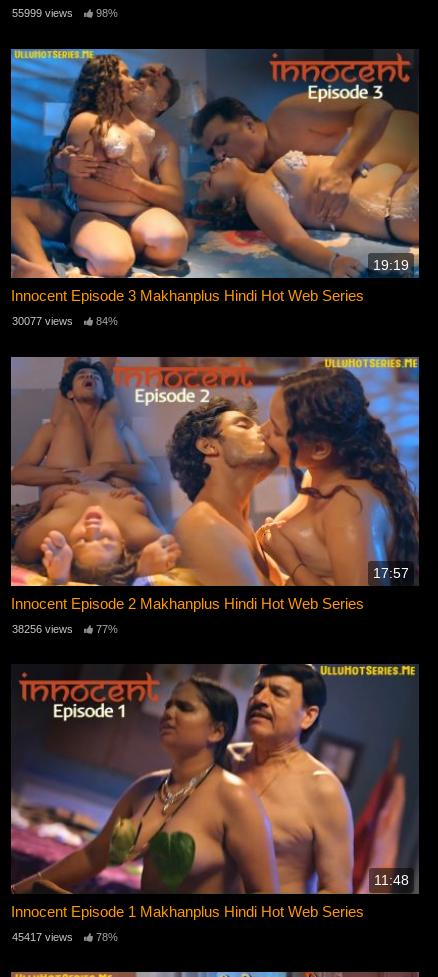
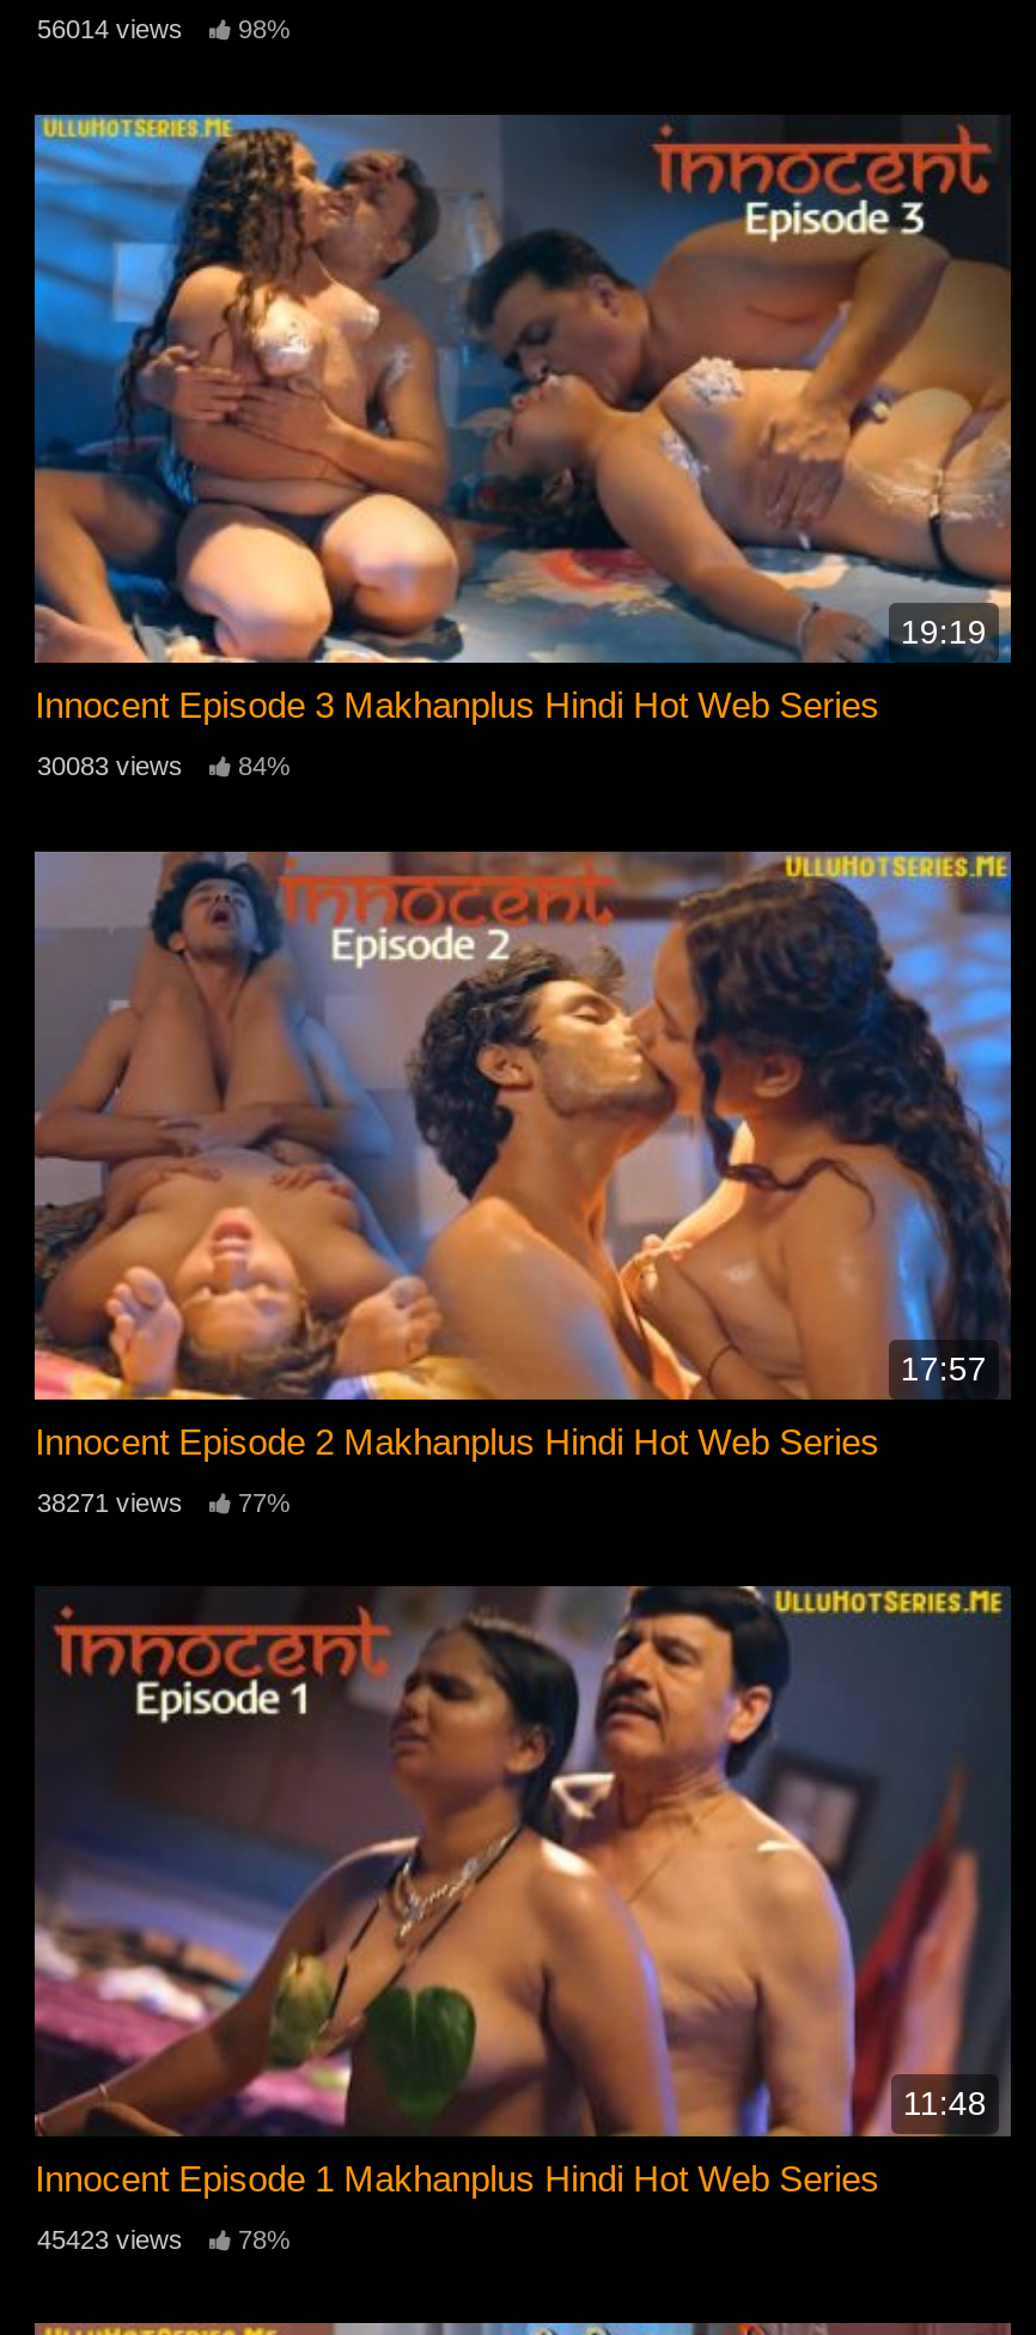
- 55999 views 98%
+ 56014 views 98%

- 30077 views 84%
+ 30083 views 84%

- 38256 views 77%
+ 38271 views 77%

- 45417 views 78%
+ 45423 views 78%
